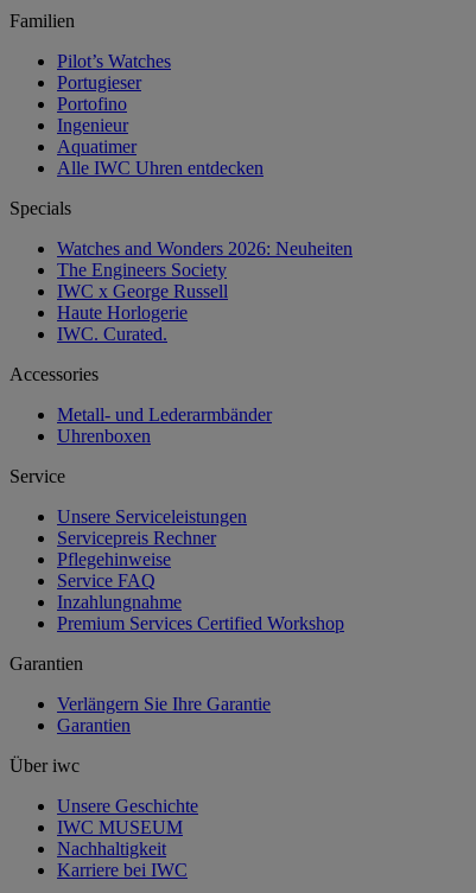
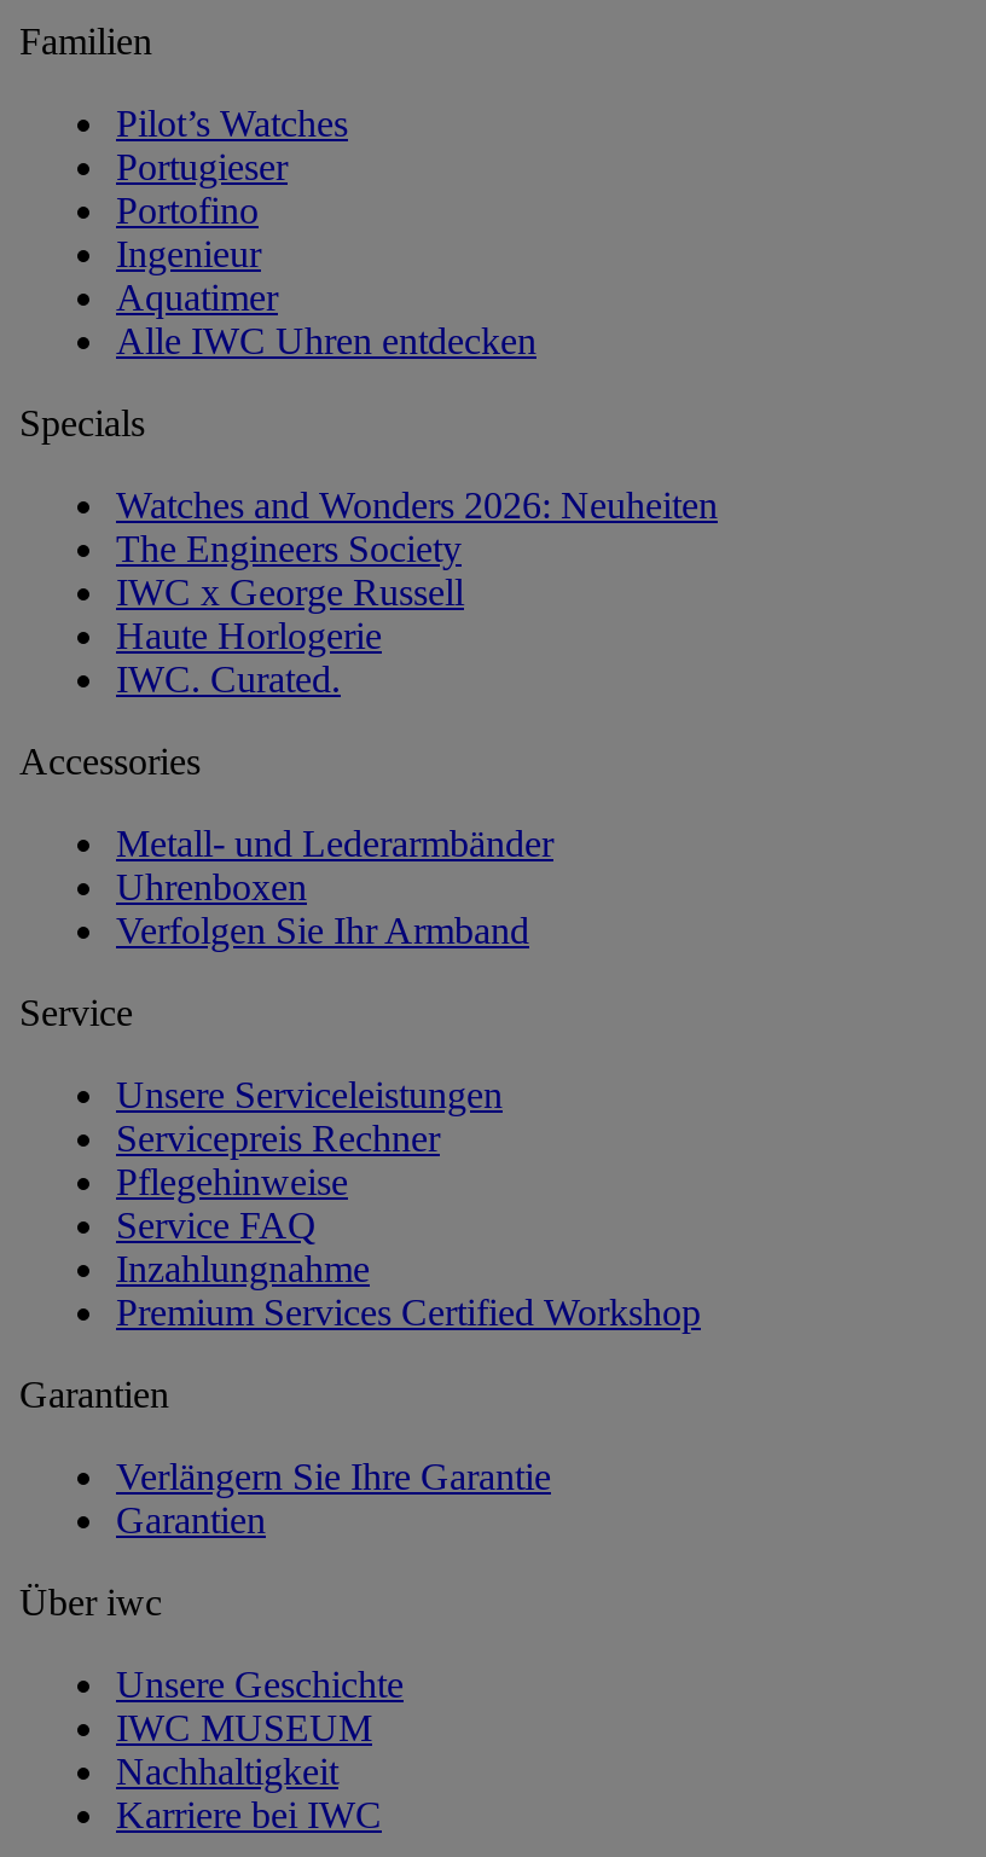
+ Verfolgen Sie Ihr Armband
